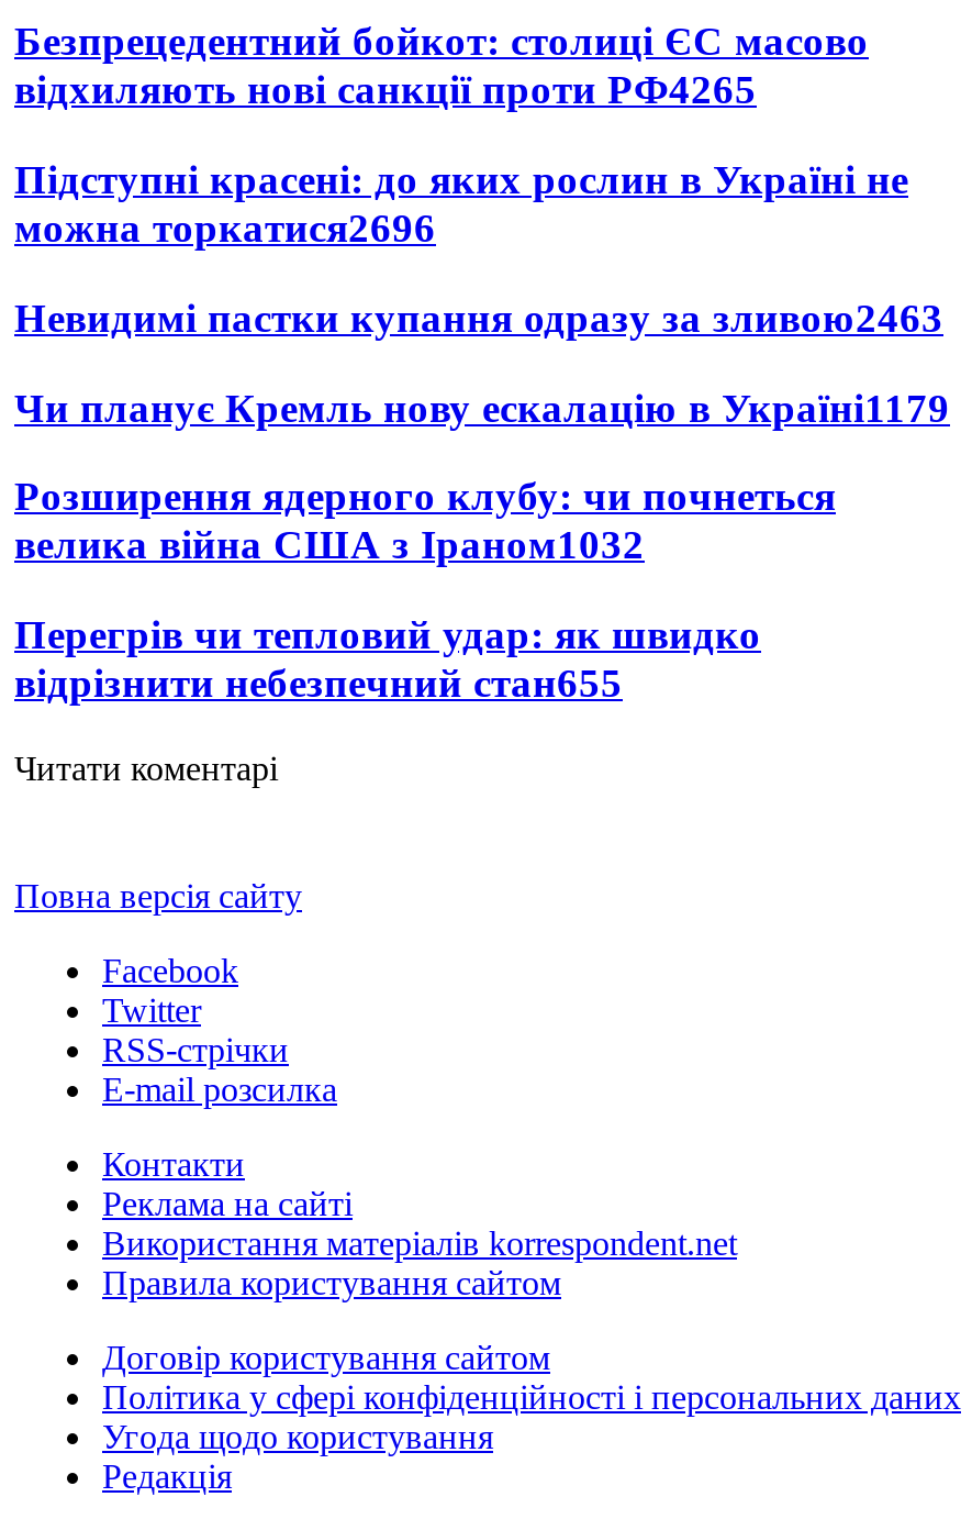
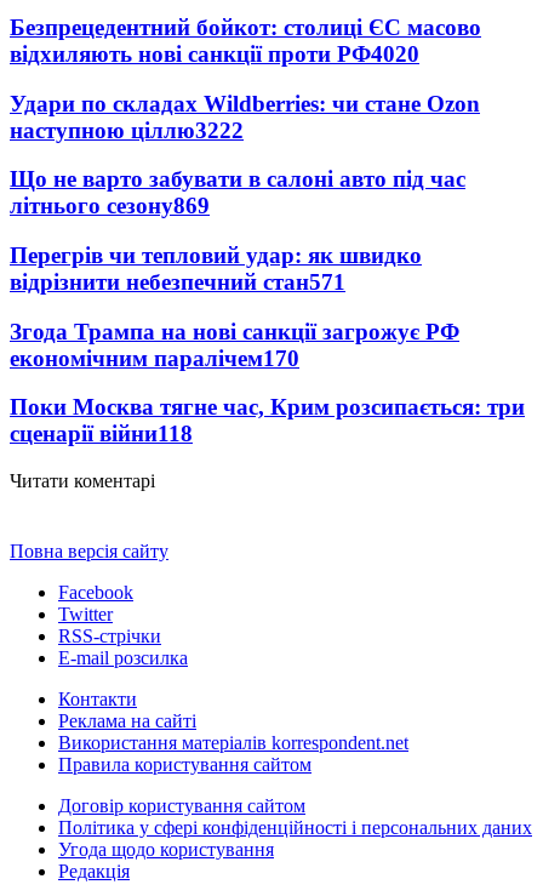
- відхиляють нові санкції проти РФ4265
- Підступні красені: до яких рослин в Україні не
- можна торкатися2696
- Невидимі пастки купання одразу за зливою2463
- Чи планує Кремль нову ескалацію в Україні1179
- Розширення ядерного клубу: чи почнеться
- велика війна США з Іраном1032
+ відхиляють нові санкції проти РФ4020
+ Удари по складах Wildberries: чи стане Ozon
+ наступною ціллю3222
+ Що не варто забувати в салоні авто під час
+ літнього сезону869

moved up: Перегрів чи тепловий удар: як швидко

- відрізнити небезпечний стан655
+ відрізнити небезпечний стан571
+ Згода Трампа на нові санкції загрожує РФ
+ економічним паралічем170
+ Поки Москва тягне час, Крим розсипається: три
+ сценарії війни118
